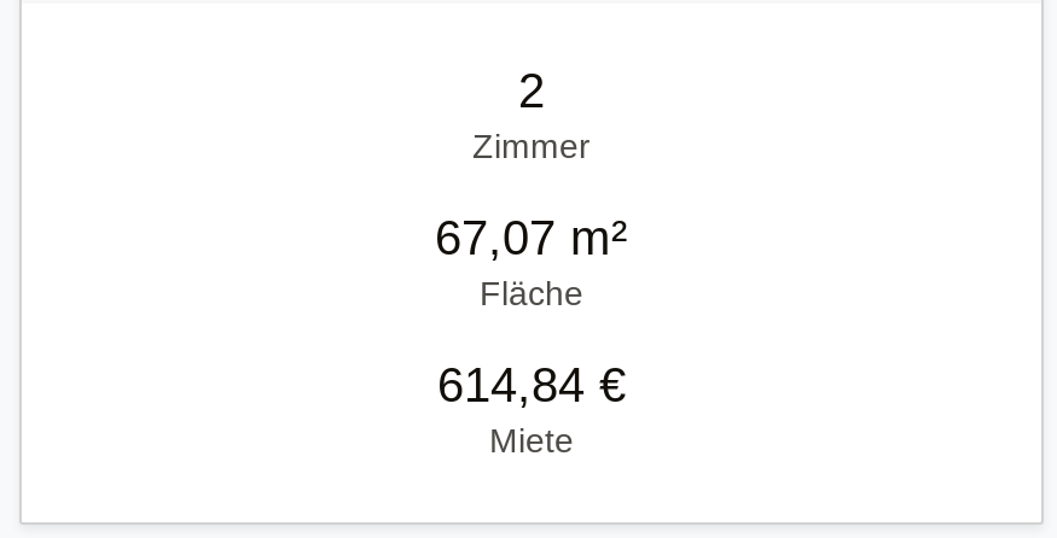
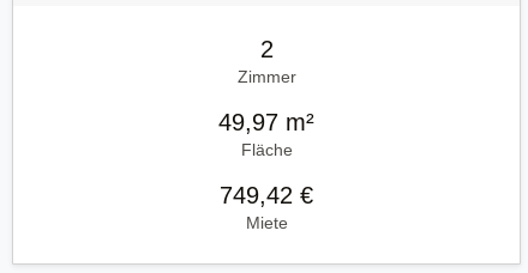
- 67,07 m²
+ 49,97 m²

- 614,84 €
+ 749,42 €
